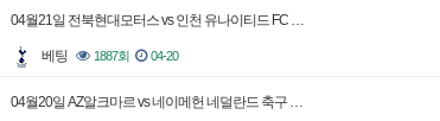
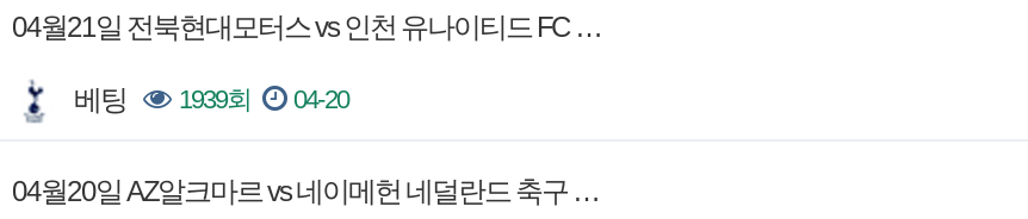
- 베팅 1887회 04-20
+ 베팅 1939회 04-20
